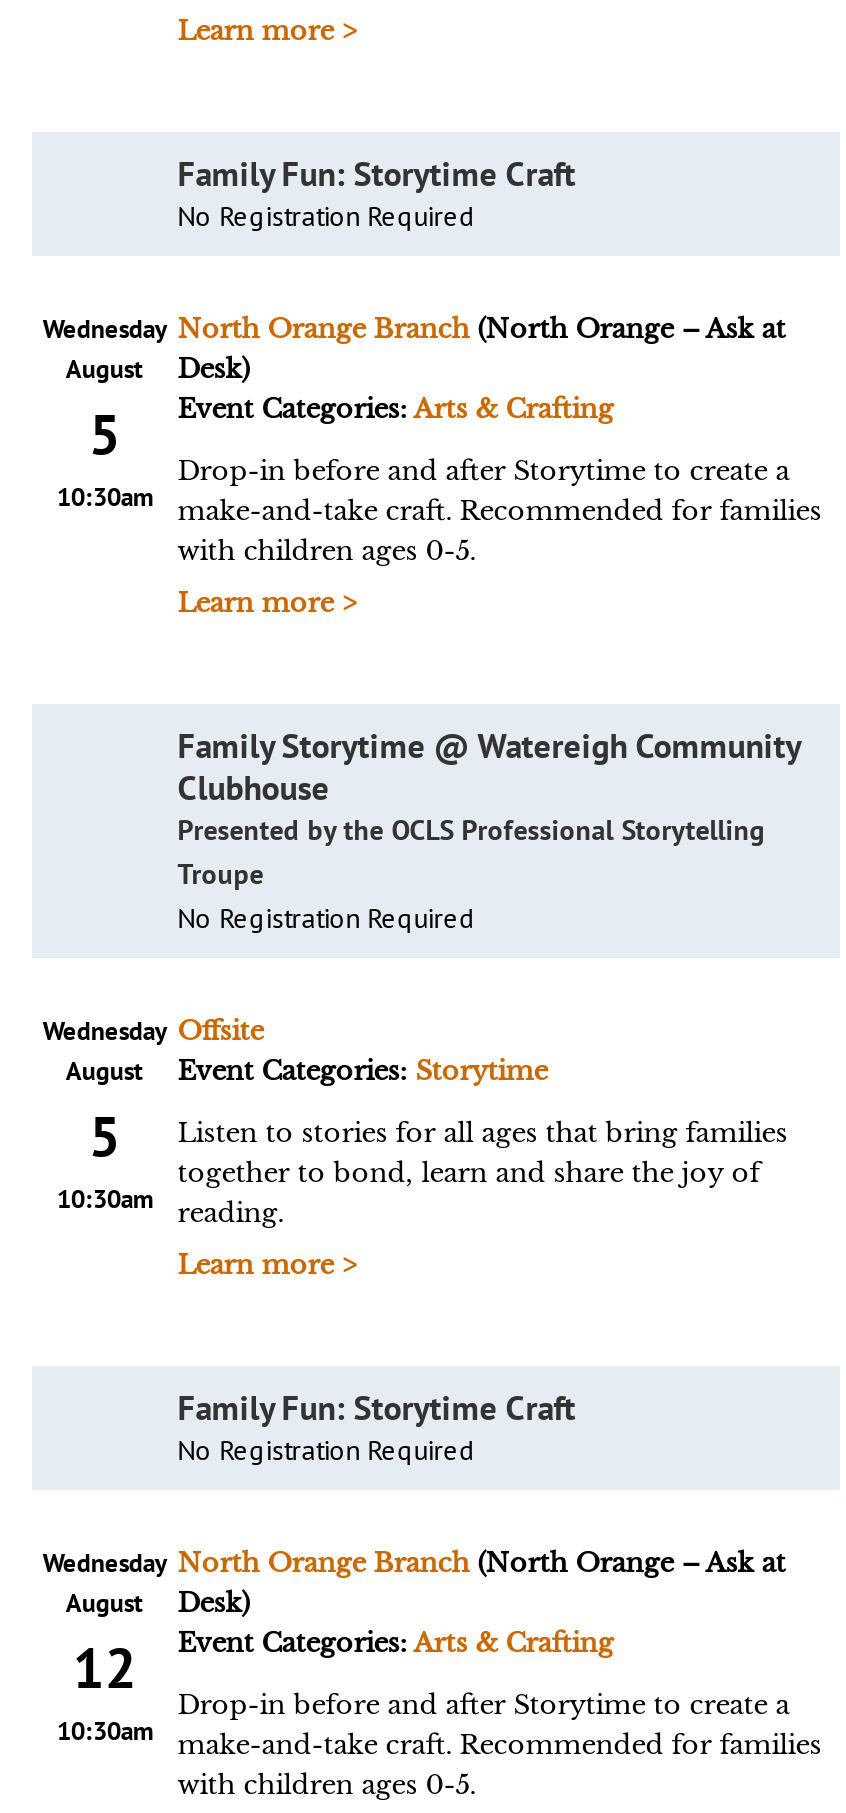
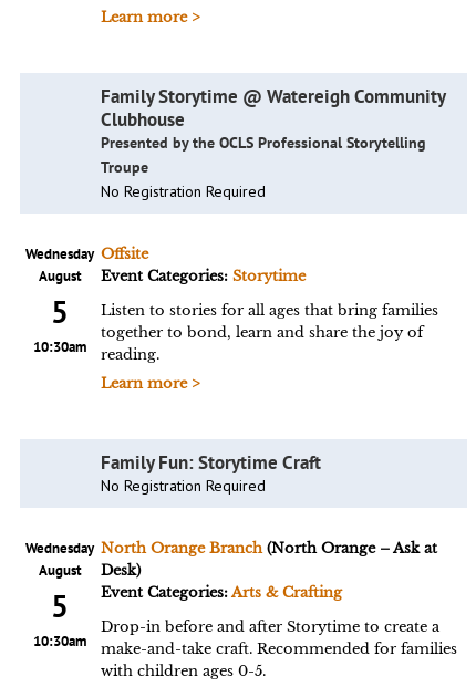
- Family Fun: Storytime Craft
- No Registration Required
- Wednesday
- August
- 5
- 10:30am

- North Orange Branch (North Orange – Ask at
- Desk)
- Event Categories: Arts & Crafting
- Drop-in before and after Storytime to create a
- make-and-take craft. Recommended for families
- with children ages 0-5.
- Learn more >

- 12 Event Categories: Arts & Crafting
+ 5 Event Categories: Arts & Crafting
